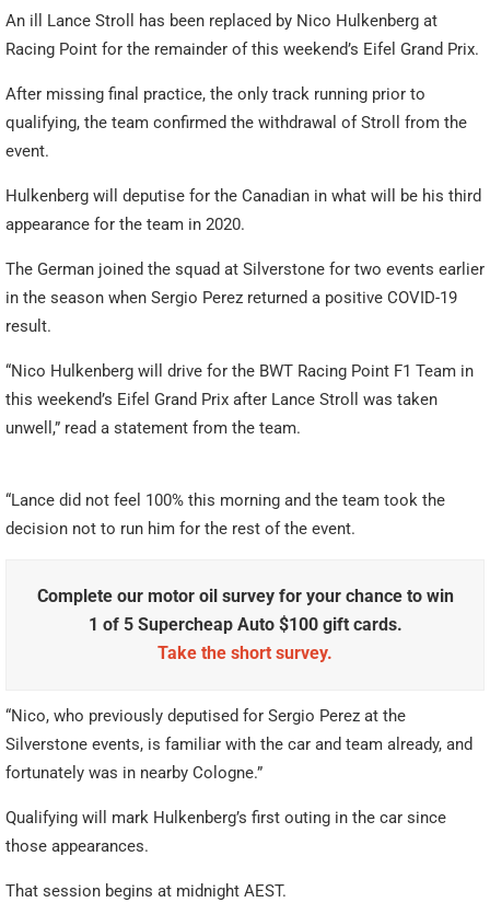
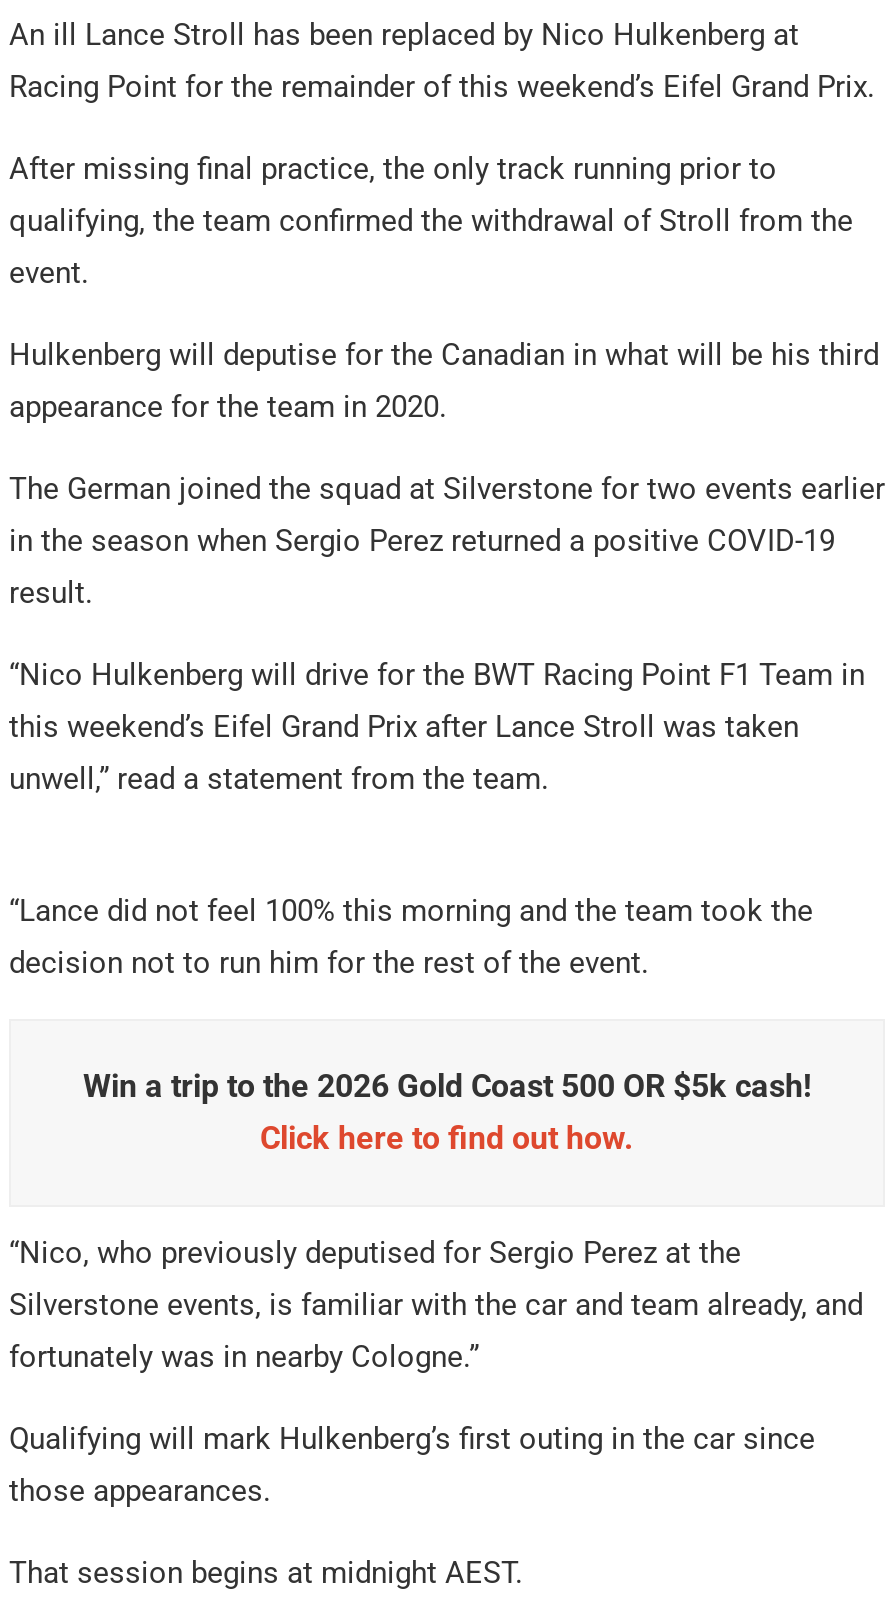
- Complete our motor oil survey for your chance to win
- 1 of 5 Supercheap Auto $100 gift cards.
- Take the short survey.
+ Win a trip to the 2026 Gold Coast 500 OR $5k cash!
+ Click here to find out how.
